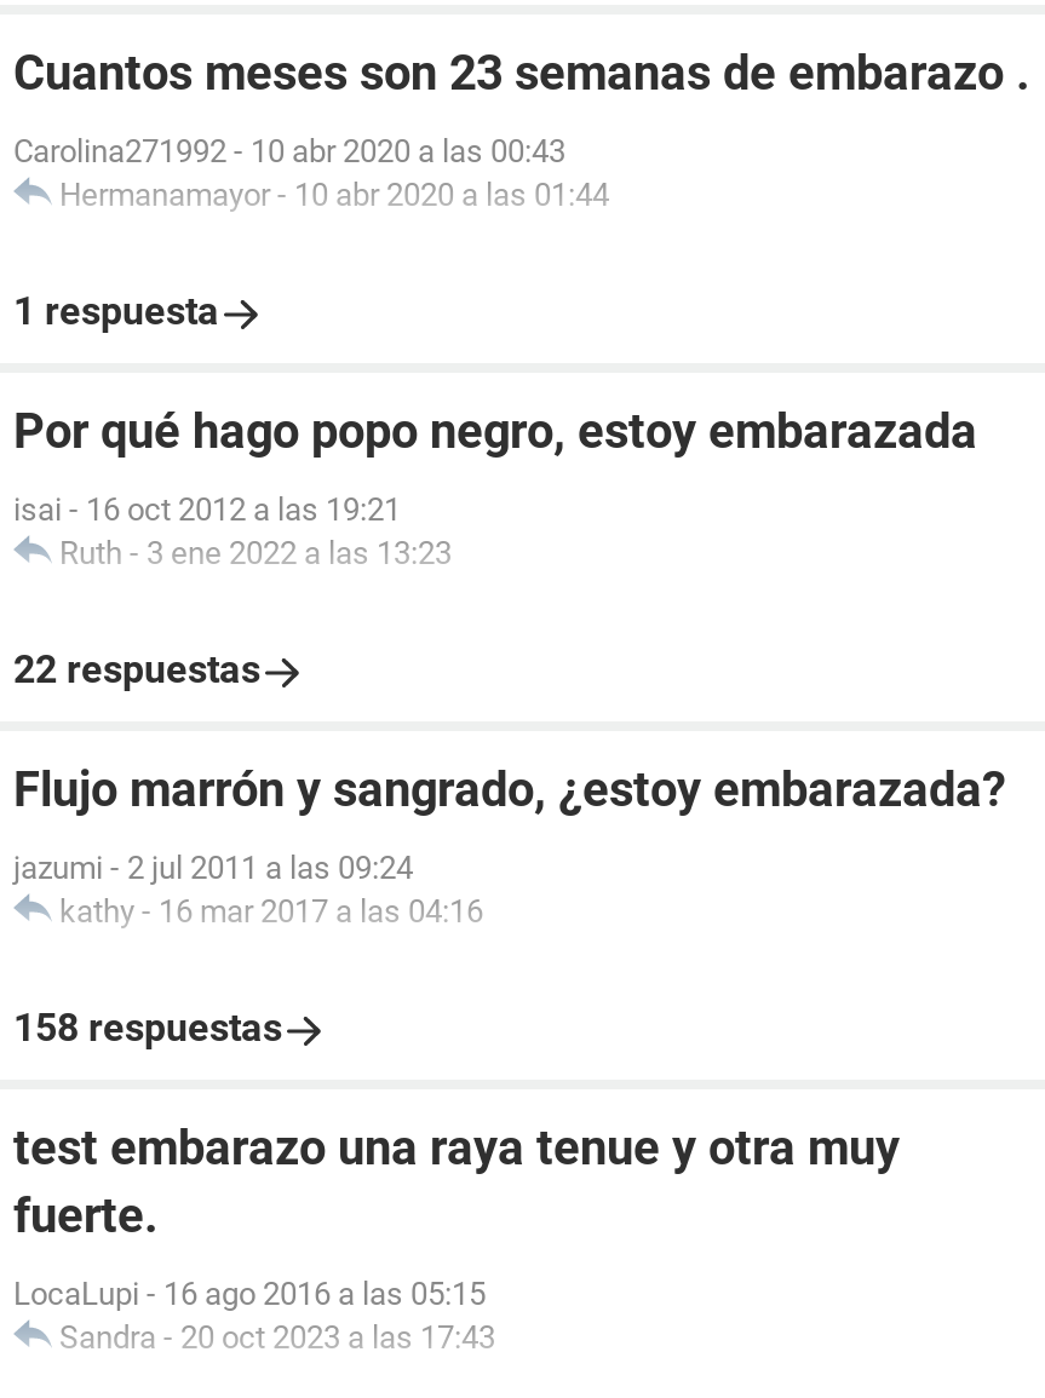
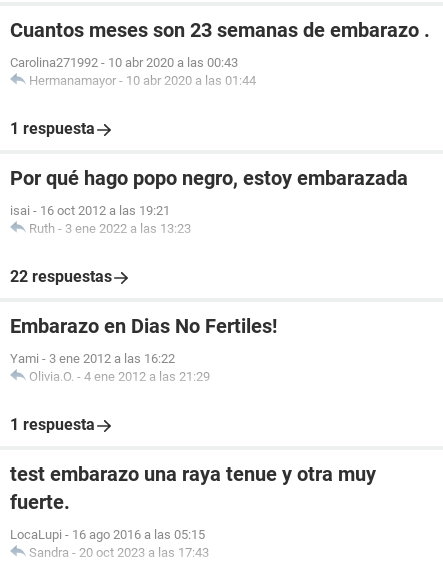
- Flujo marrón y sangrado, ¿estoy embarazada?
+ Embarazo en Dias No Fertiles!

- jazumi - 2 jul 2011 a las 09:24
- kathy - 16 mar 2017 a las 04:16
+ Yami - 3 ene 2012 a las 16:22
+ Olivia.O. - 4 ene 2012 a las 21:29

- 158 respuestas
+ 1 respuesta
